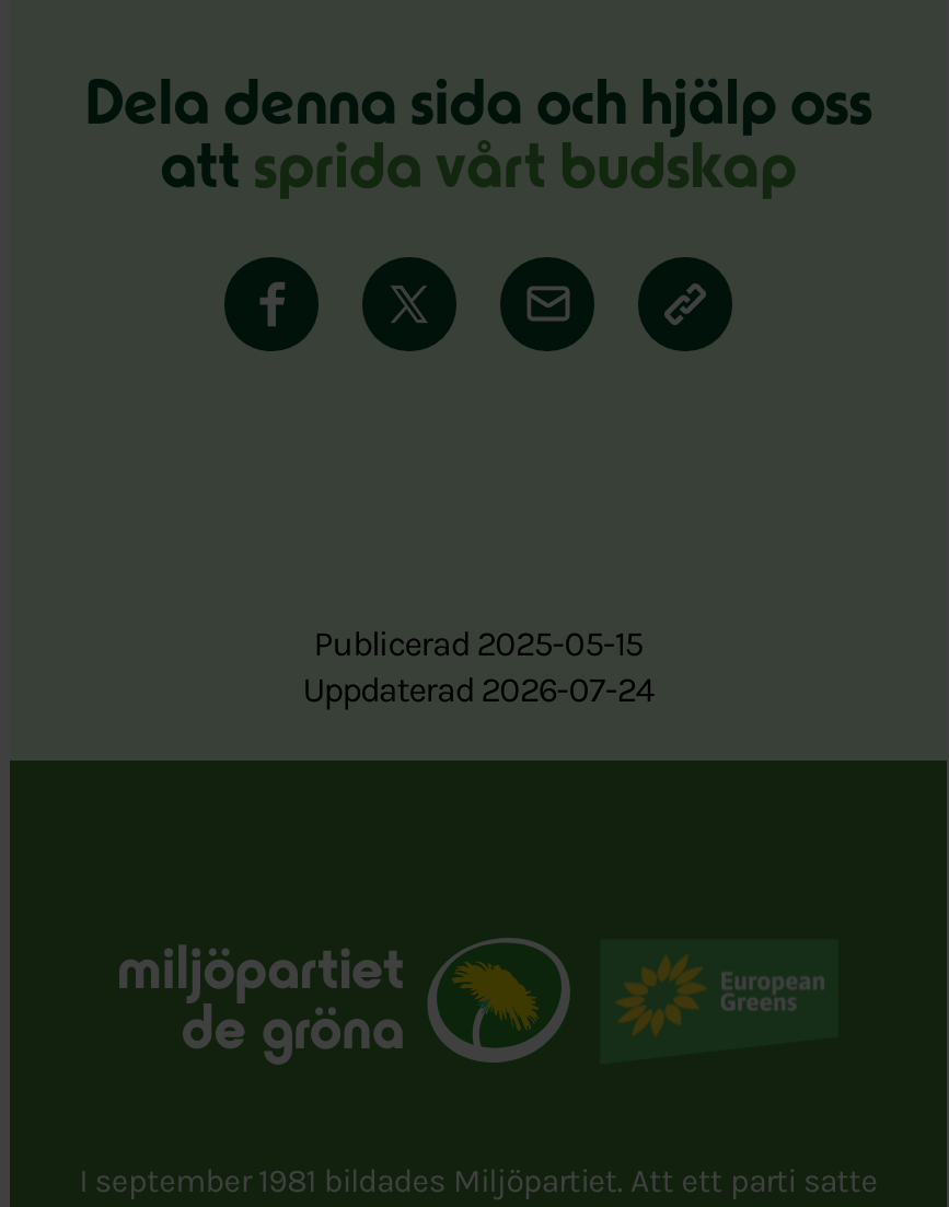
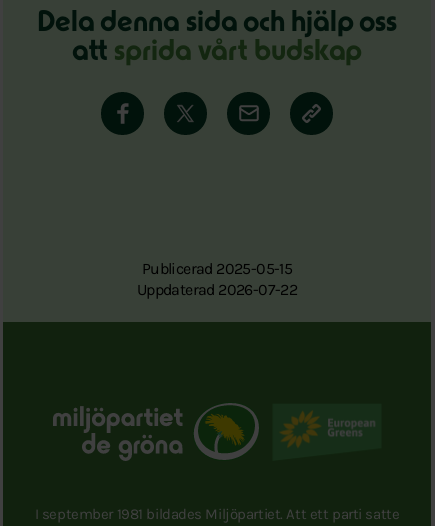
- Uppdaterad 2026-07-24
+ Uppdaterad 2026-07-22
